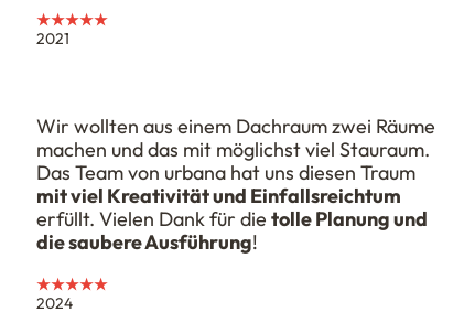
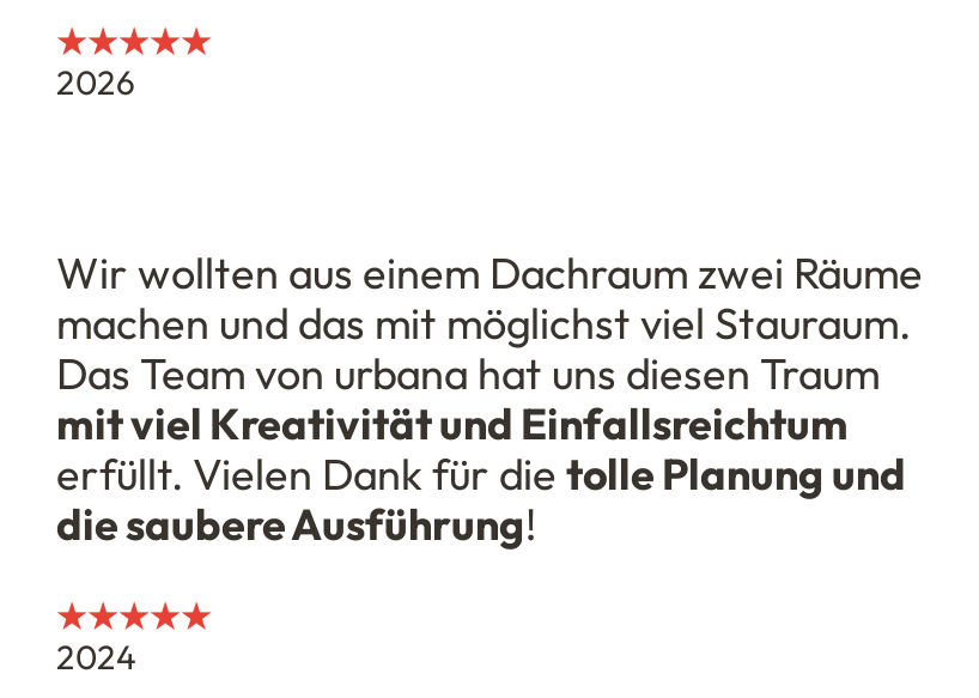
- 2021
+ 2026
